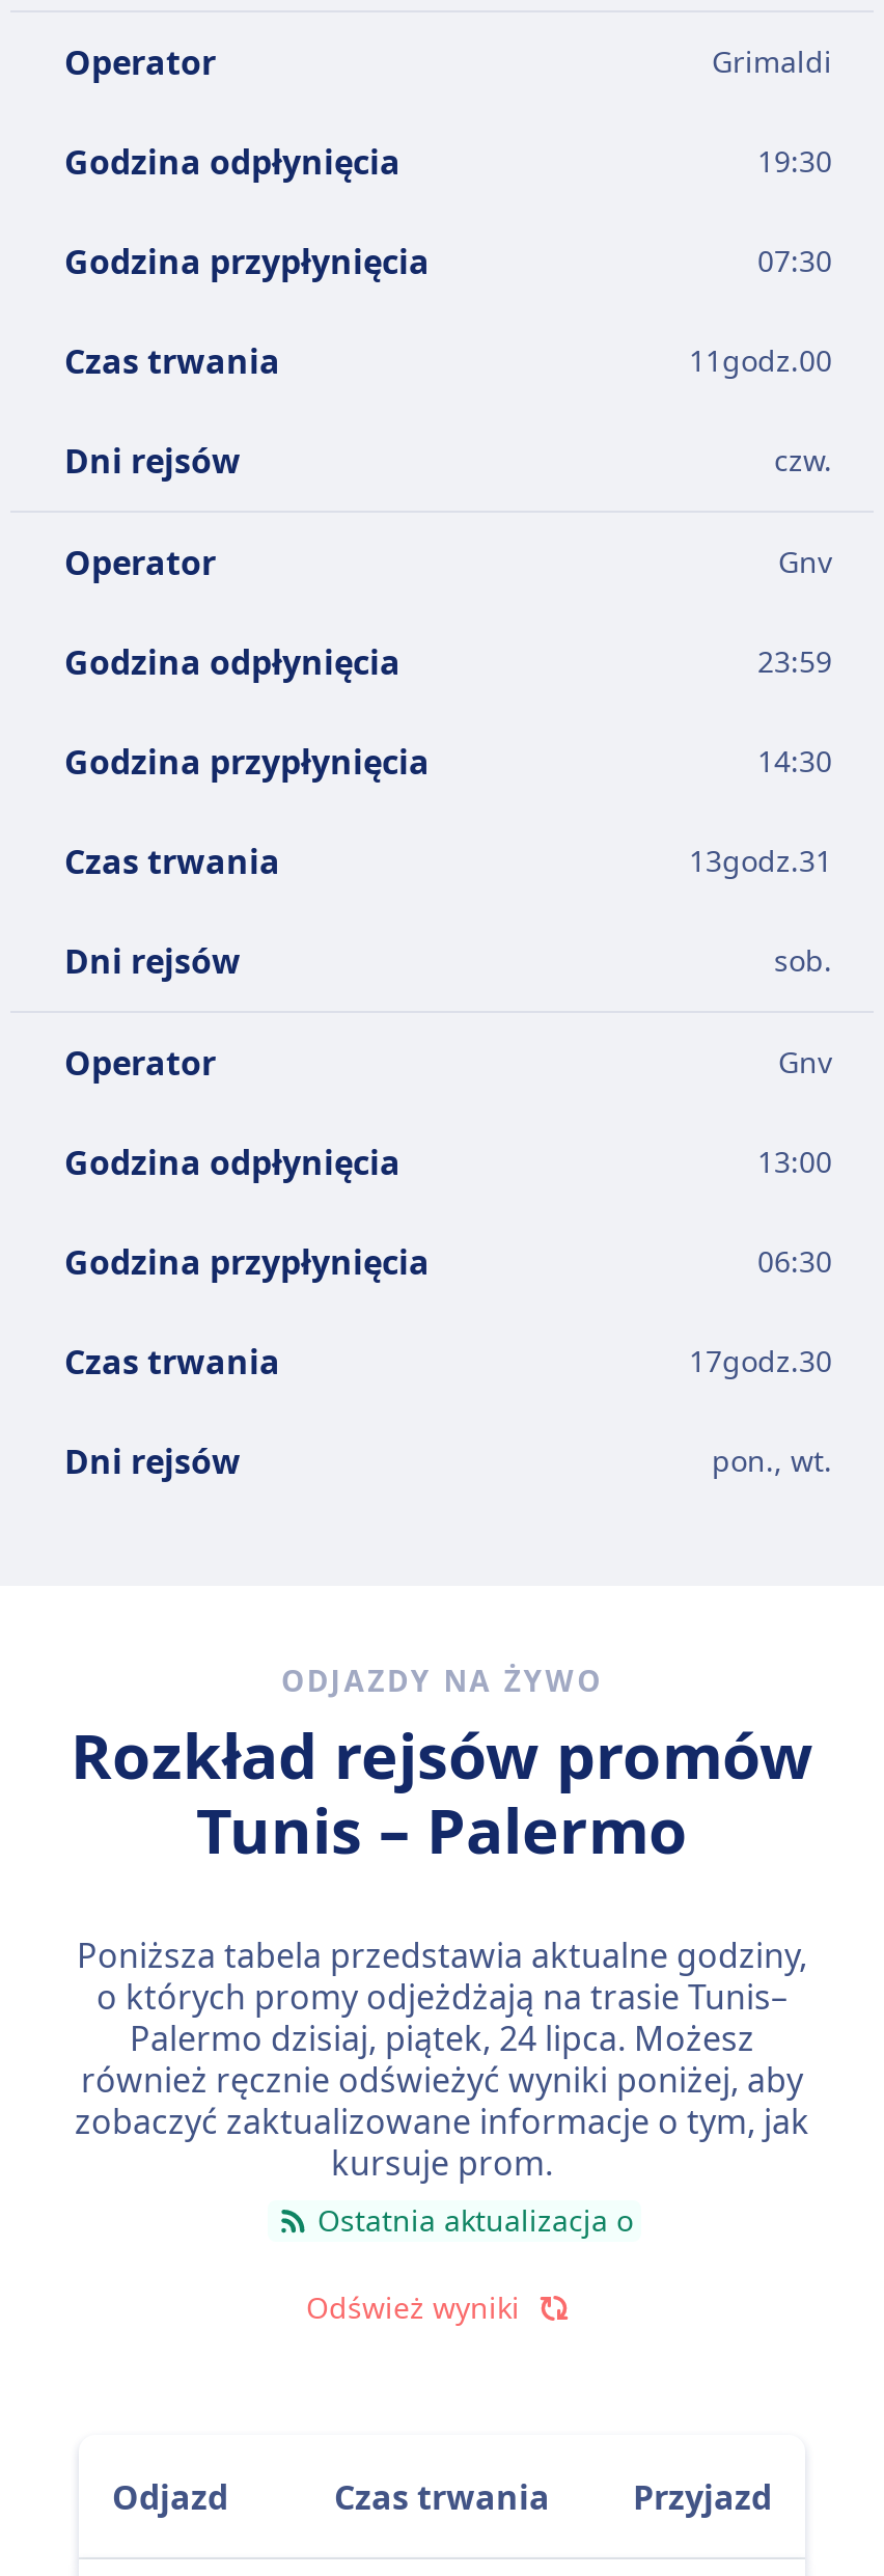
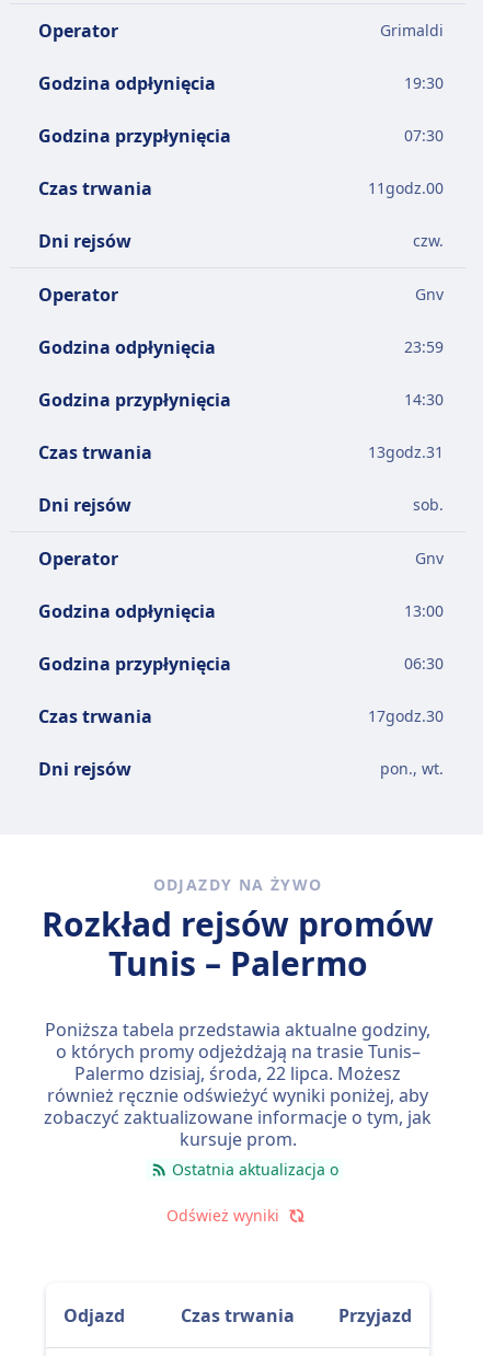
- Palermo dzisiaj, piątek, 24 lipca. Możesz
+ Palermo dzisiaj, środa, 22 lipca. Możesz
